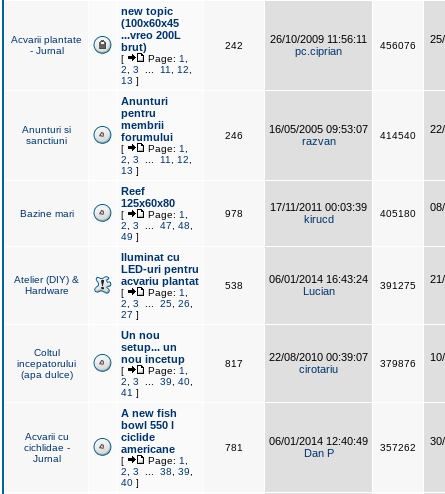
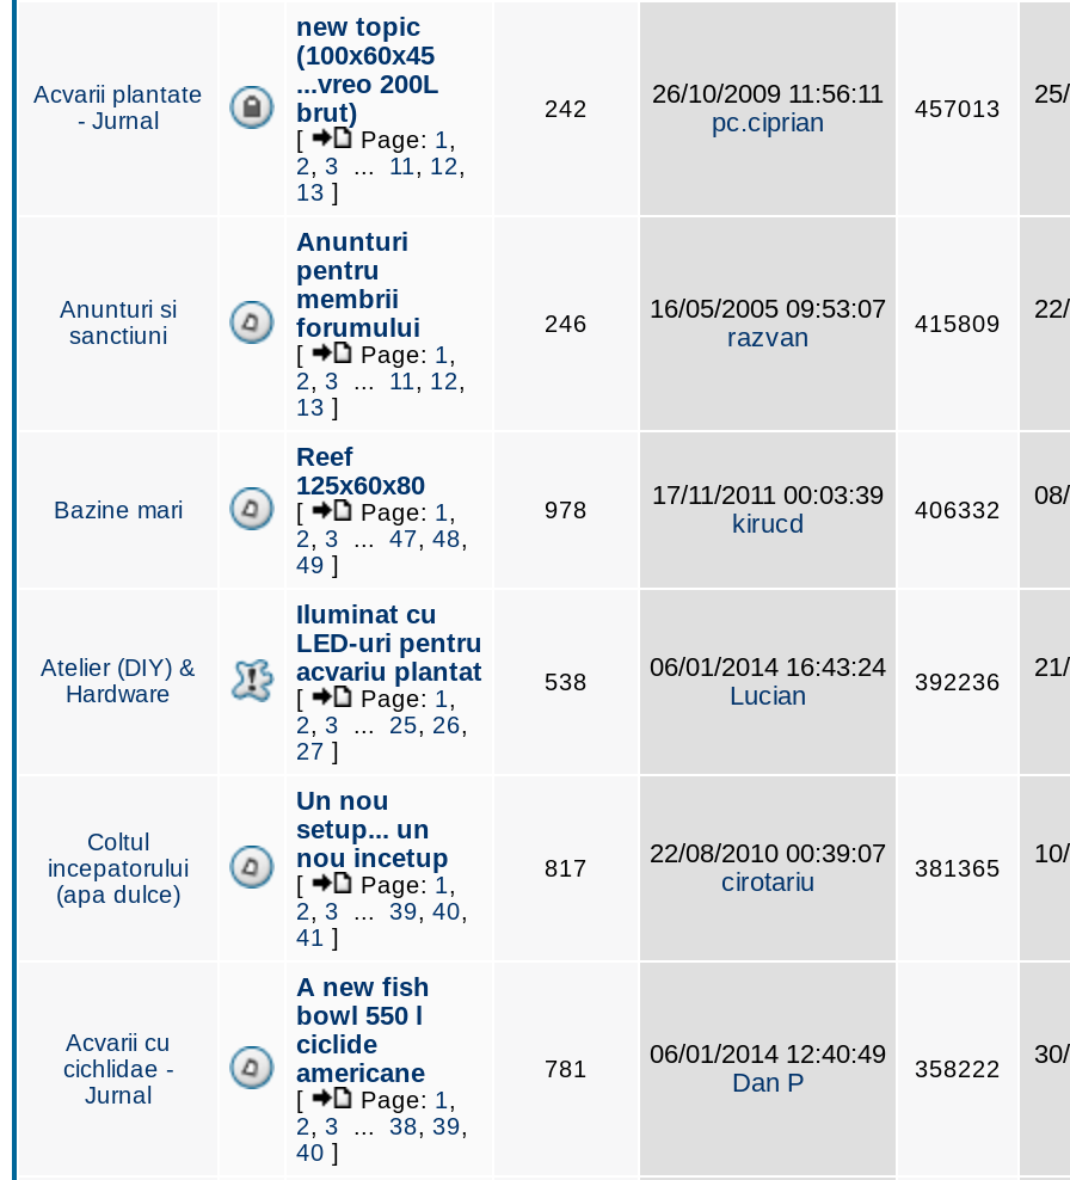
- 456076
+ 457013

- 414540
+ 415809

- 405180
+ 406332

- 391275
+ 392236

- 379876
+ 381365

- 357262
+ 358222
